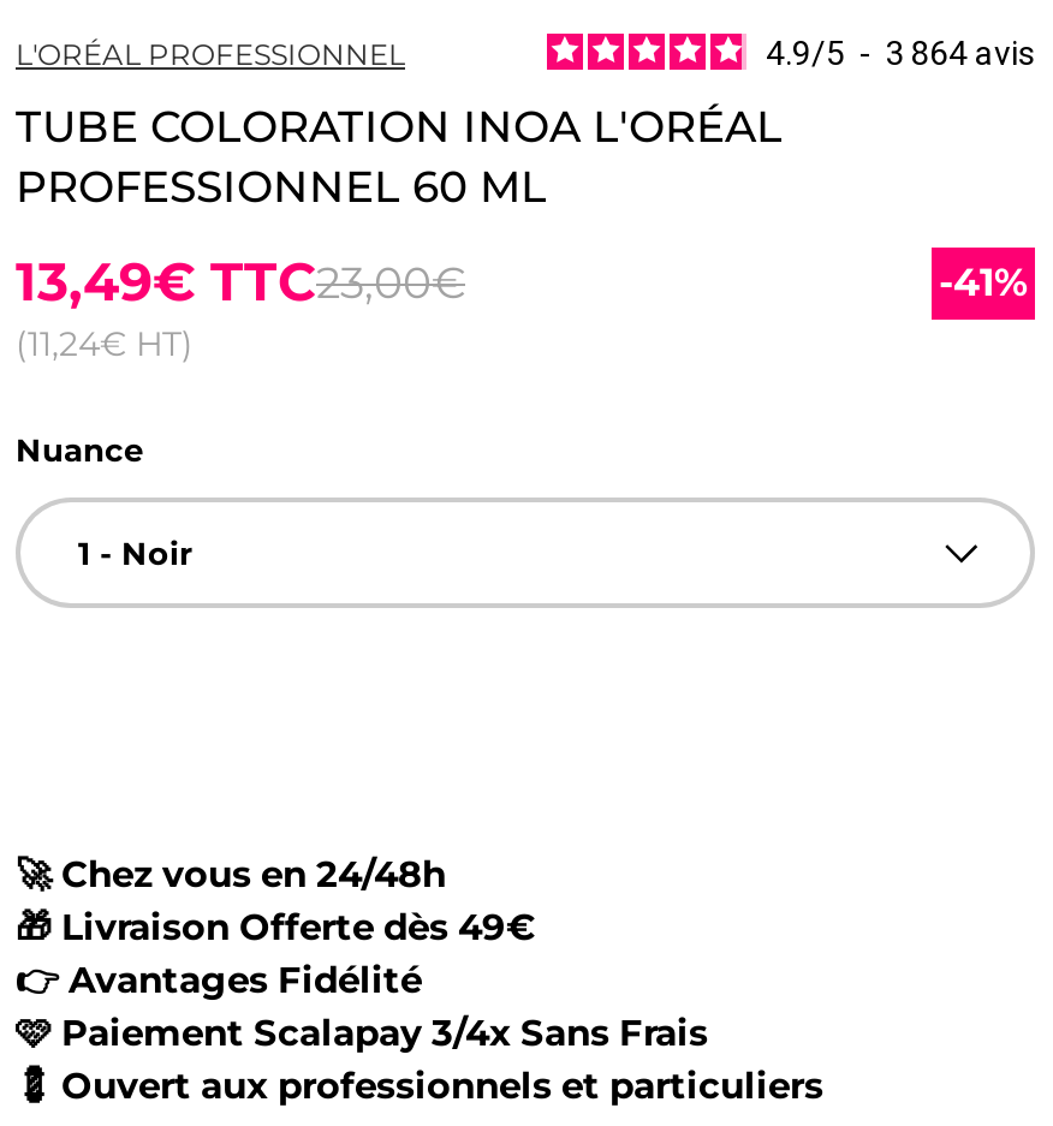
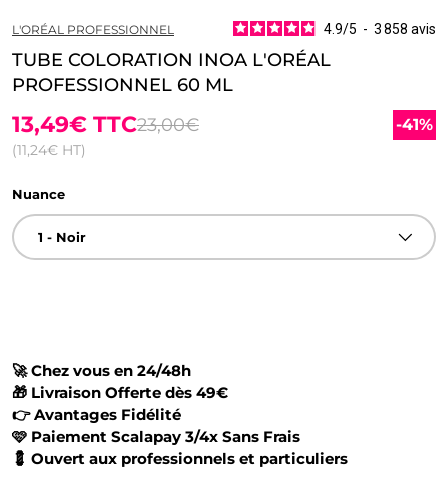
- 4.9/5 - 3 864 avis
+ 4.9/5 - 3 858 avis
